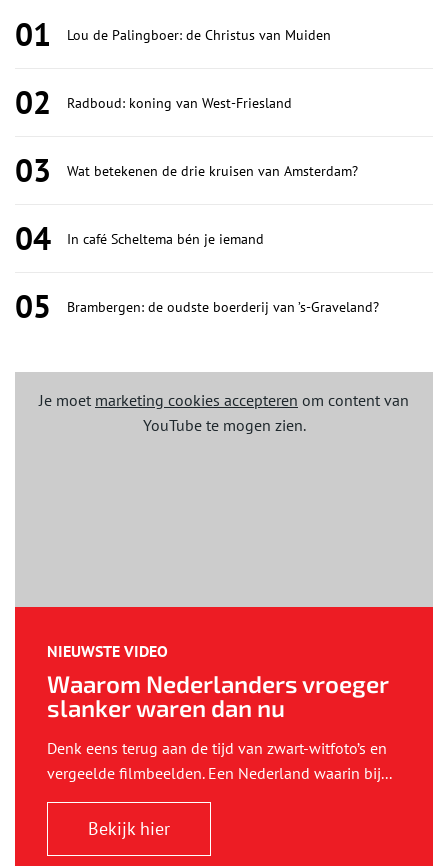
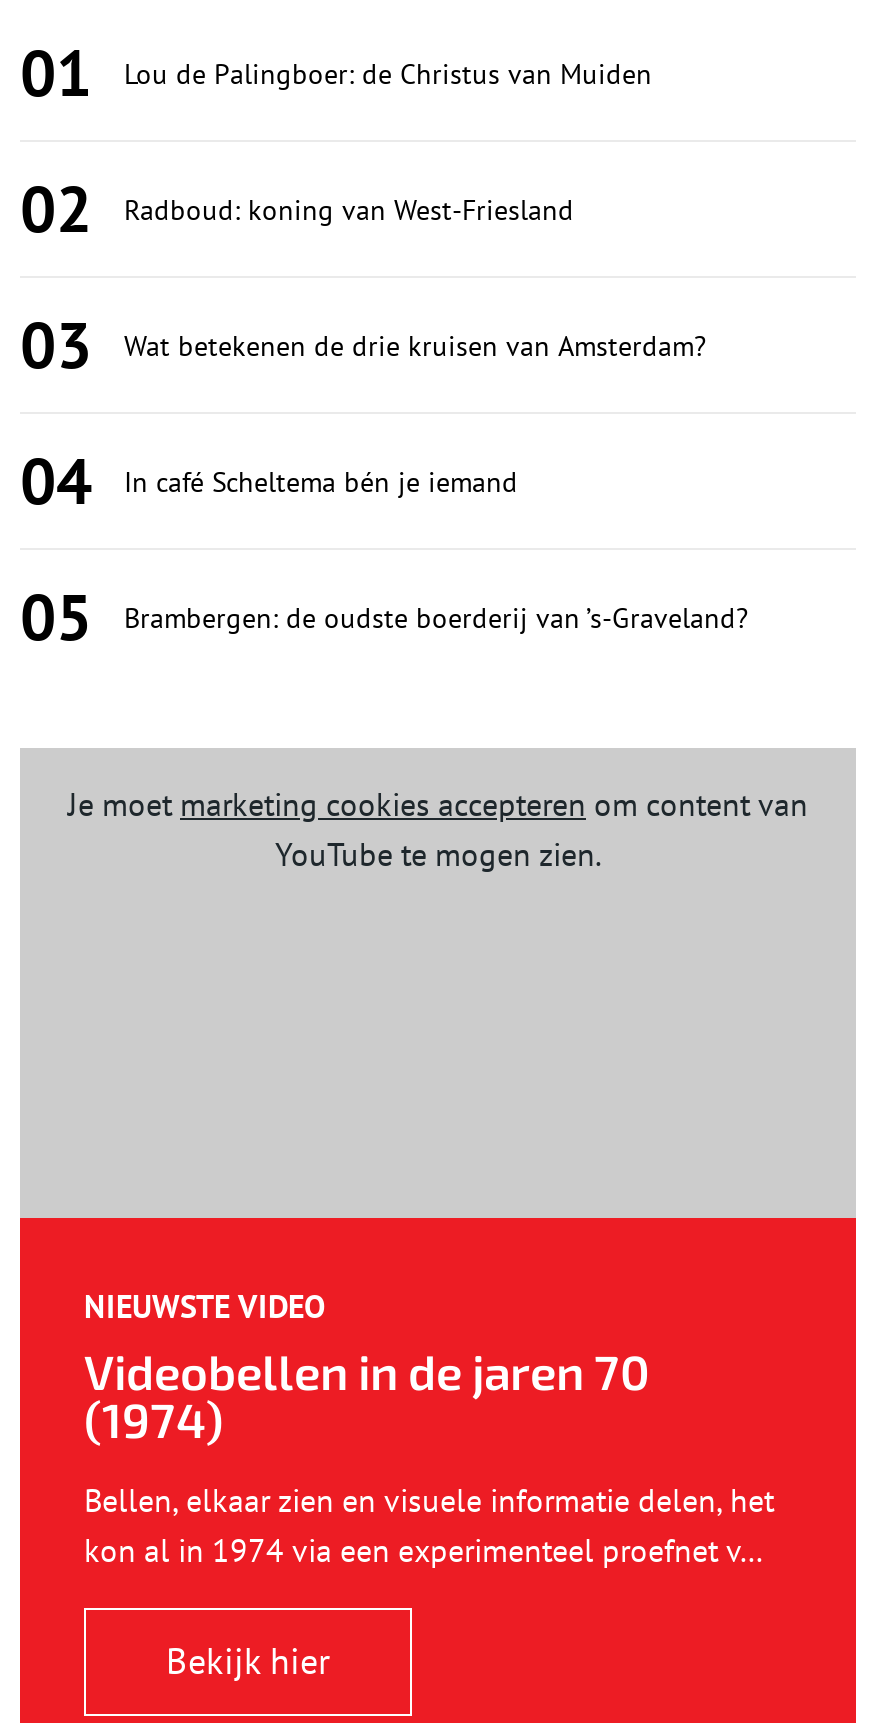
- Waarom Nederlanders vroeger
- slanker waren dan nu
+ Videobellen in de jaren 70
+ (1974)

- Denk eens terug aan de tijd van zwart-witfoto’s en
- vergeelde filmbeelden. Een Nederland waarin bij...
+ Bellen, elkaar zien en visuele informatie delen, het
+ kon al in 1974 via een experimenteel proefnet v...
